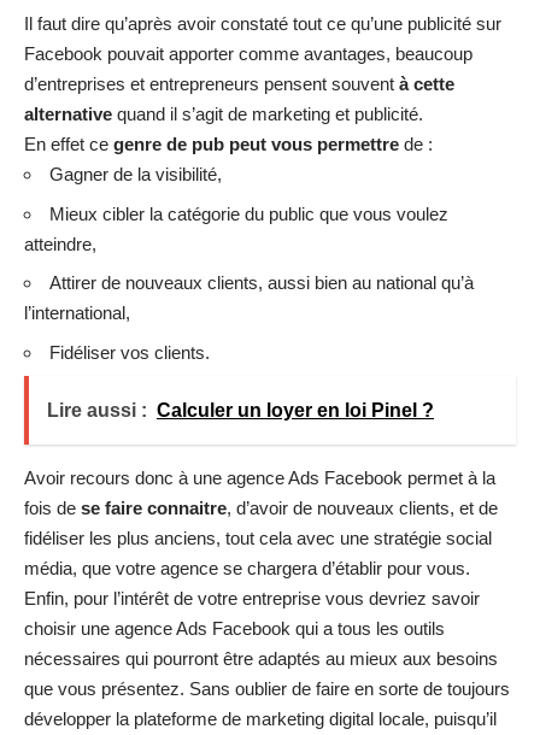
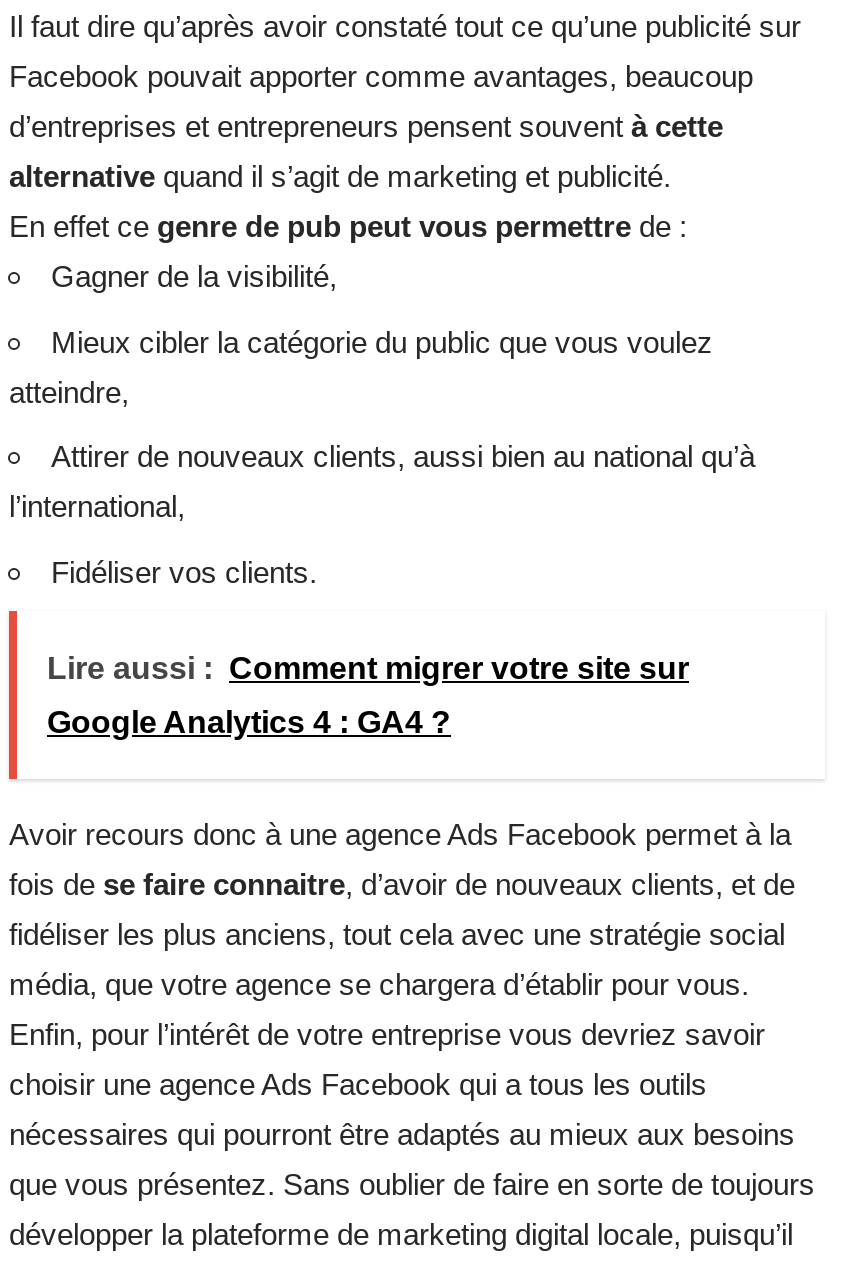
- Lire aussi : Calculer un loyer en loi Pinel ?
+ Lire aussi : Comment migrer votre site sur
+ Google Analytics 4 : GA4 ?
